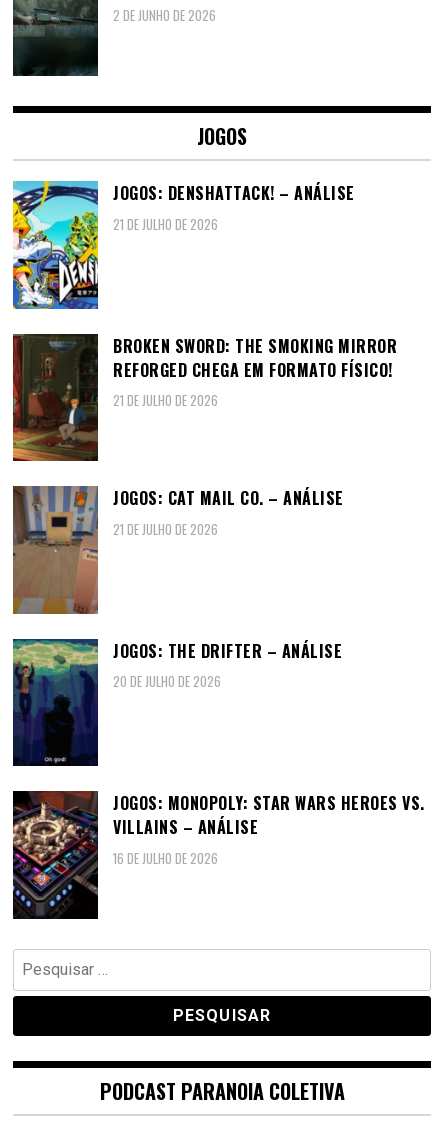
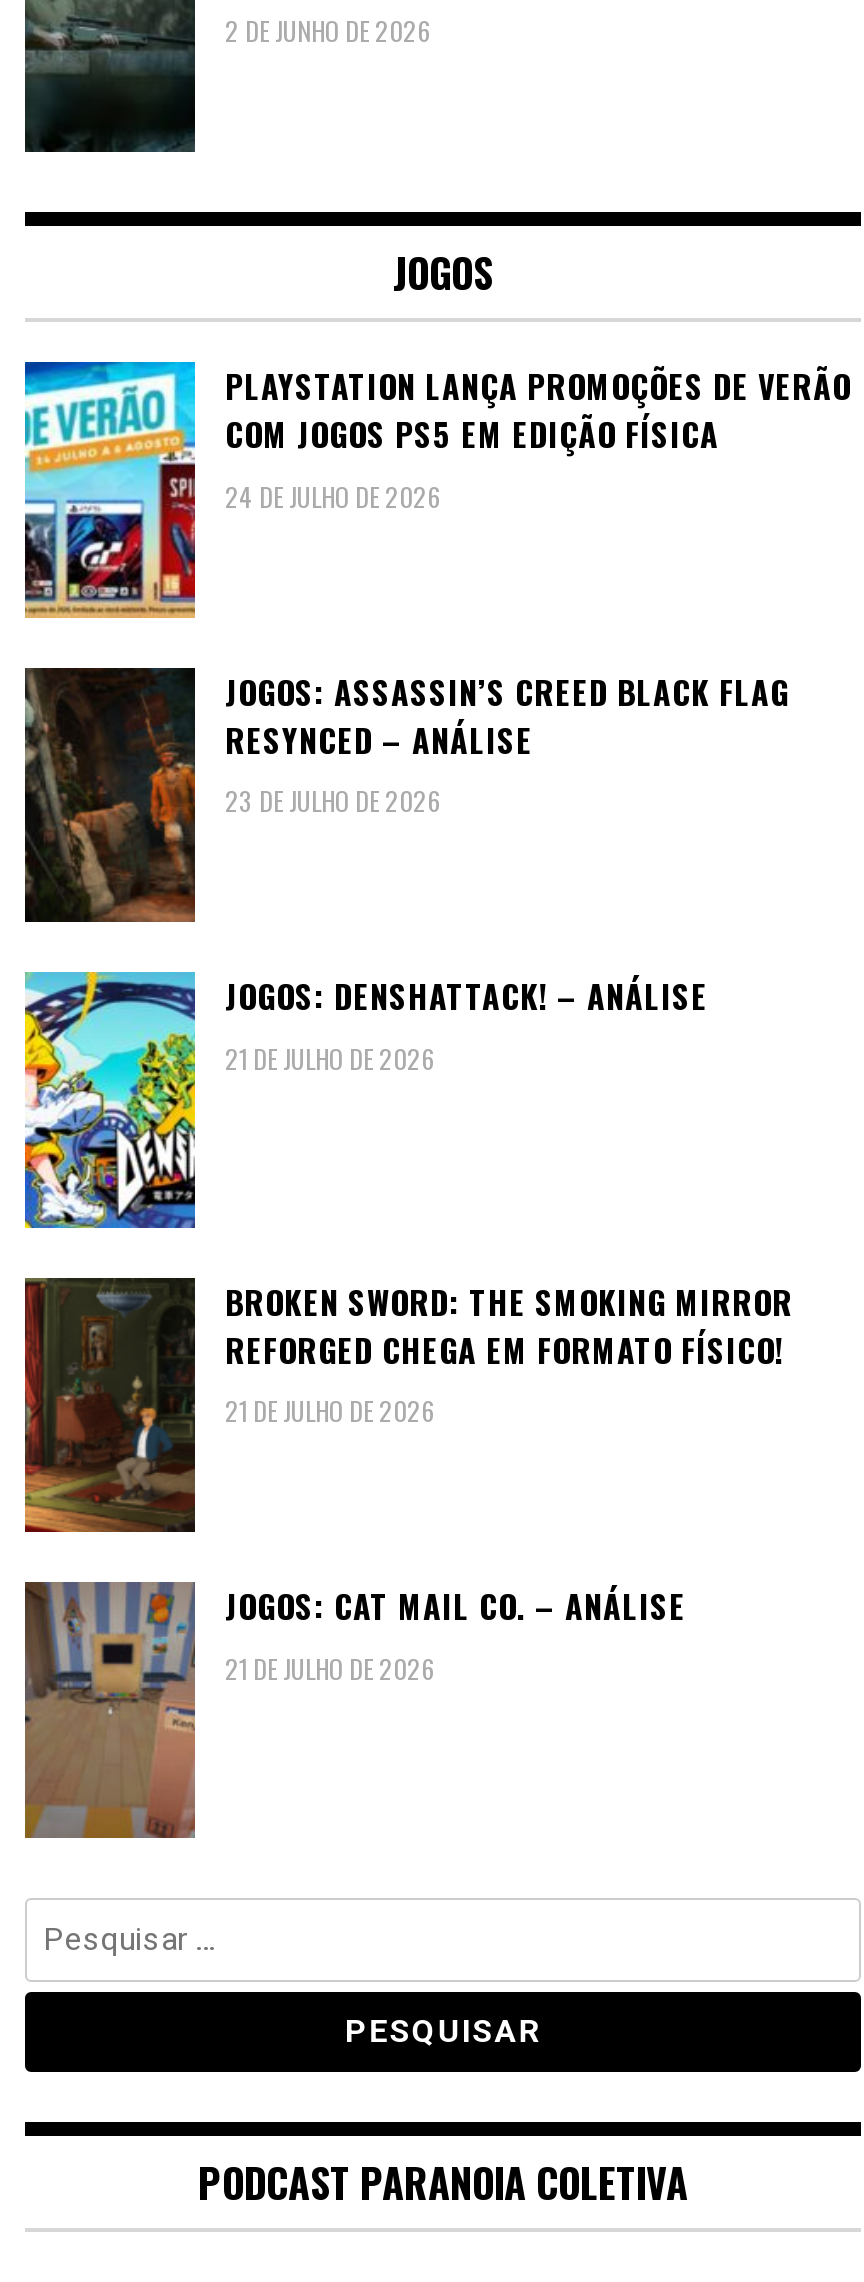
+ [image]
+ PLAYSTATION LANÇA PROMOÇÕES DE VERÃO
+ COM JOGOS PS5 EM EDIÇÃO FÍSICA
+ 24 DE JULHO DE 2026

+ [image]
+ JOGOS: ASSASSIN’S CREED BLACK FLAG
+ RESYNCED – ANÁLISE
+ 23 DE JULHO DE 2026

moved down: [image] | JOGOS: DENSHATTACK! – ANÁLISE | 21 DE JULHO DE 2026 | BROKEN SWORD: THE SMOKING MIRROR | REFORGED CHEGA EM FORMATO FÍSICO! | 21 DE JULHO DE 2026 | JOGOS: CAT MAIL CO. – ANÁLISE | 21 DE JULHO DE 2026

moved down: [image]

- [image]
- JOGOS: THE DRIFTER – ANÁLISE
- 20 DE JULHO DE 2026

- [image]
- JOGOS: MONOPOLY: STAR WARS HEROES VS.
- VILLAINS – ANÁLISE
- 16 DE JULHO DE 2026
